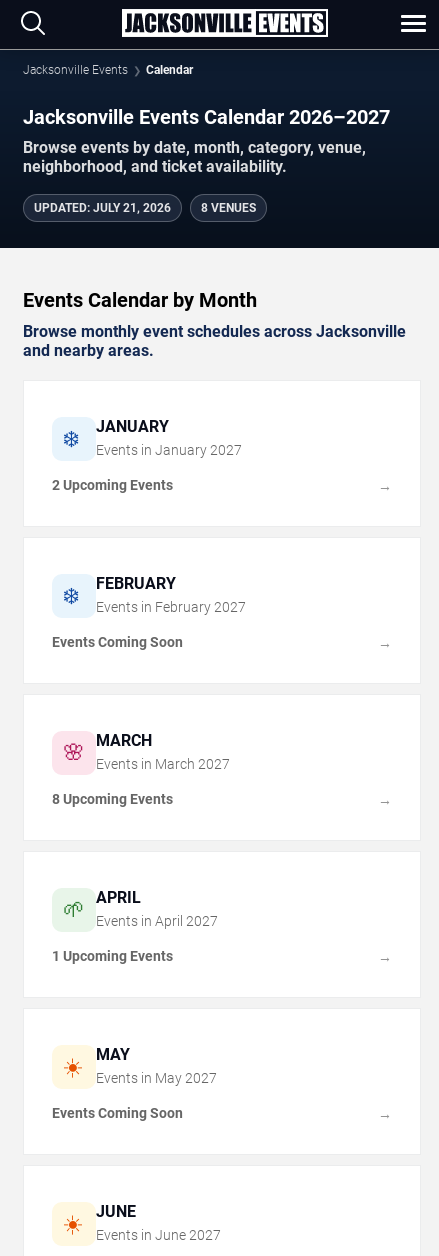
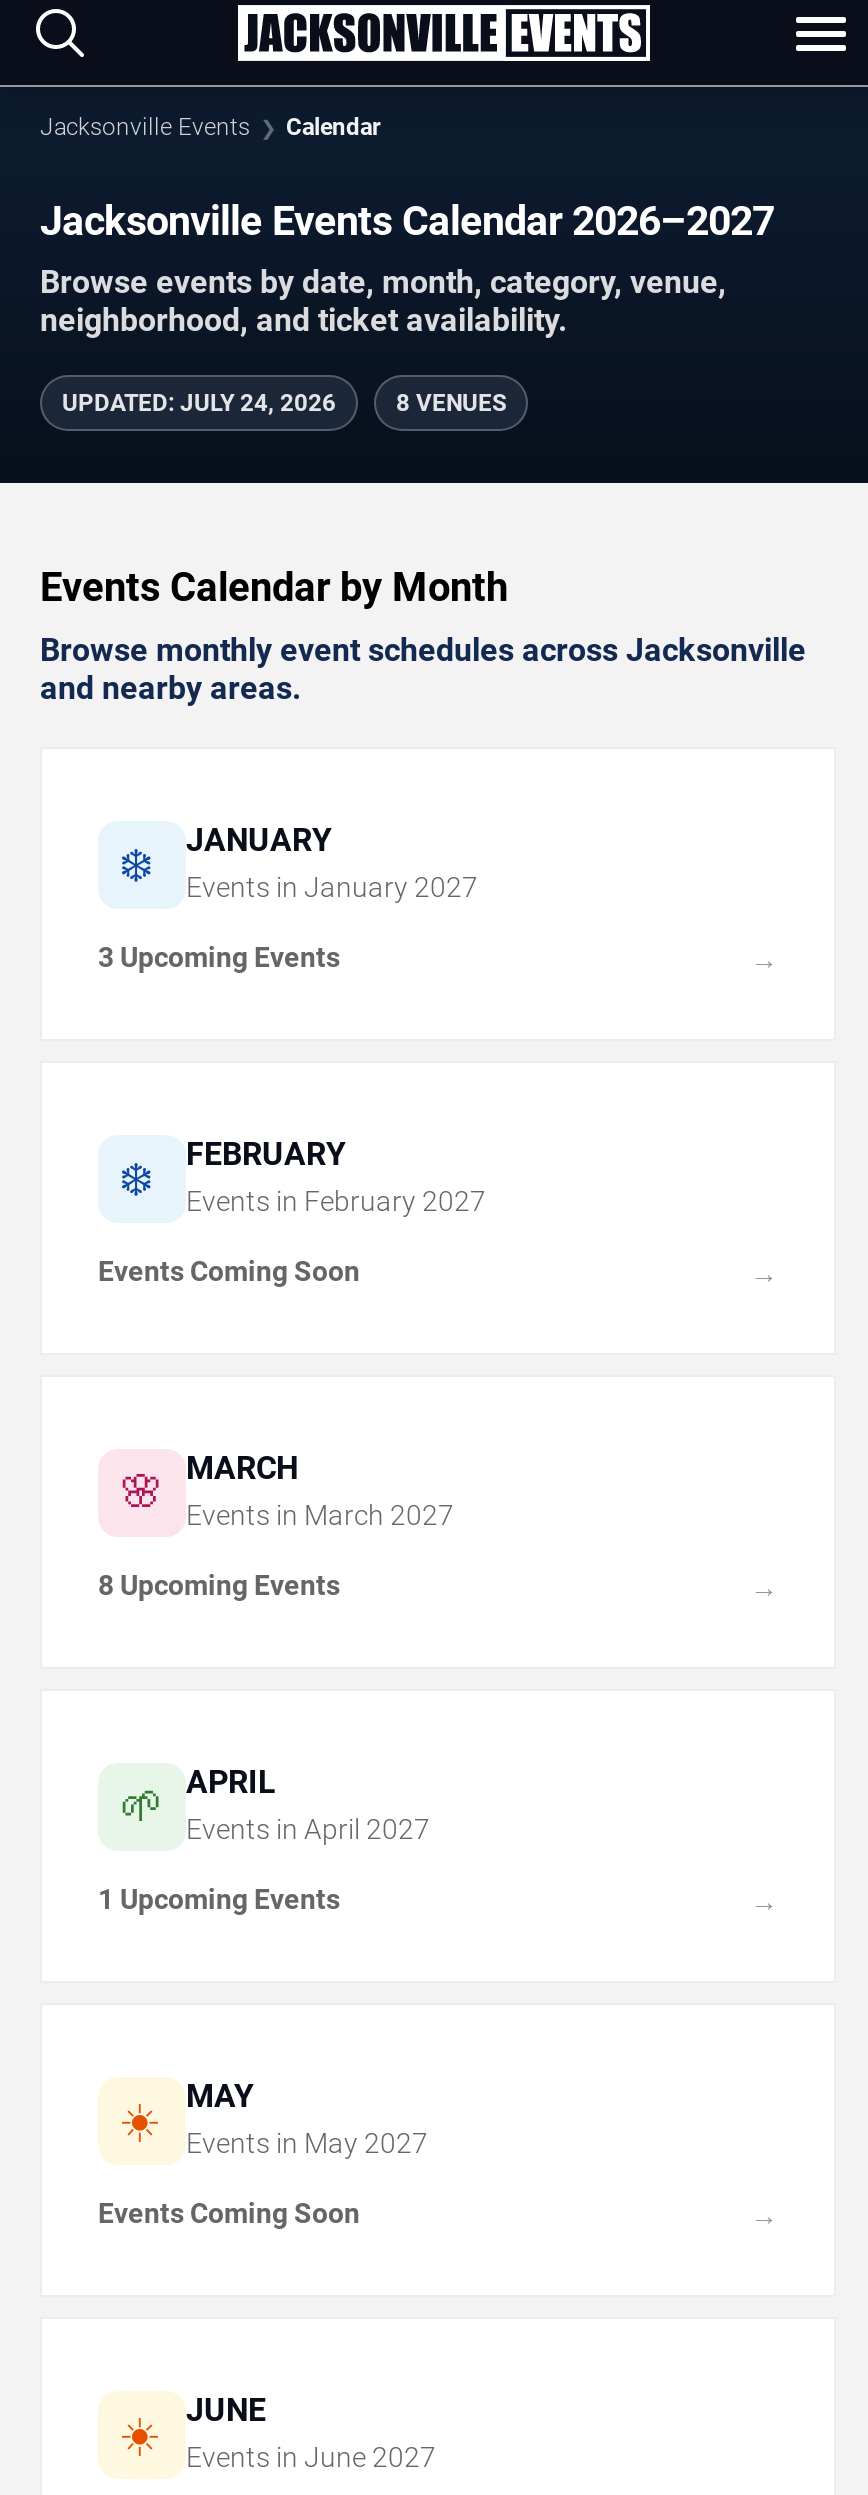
- UPDATED: JULY 21, 2026
+ UPDATED: JULY 24, 2026

- 2 Upcoming Events
+ 3 Upcoming Events
